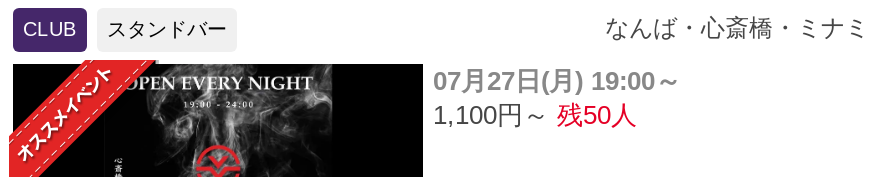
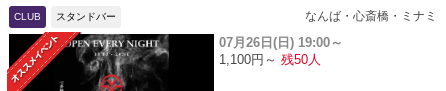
- 07月27日(月) 19:00～
+ 07月26日(日) 19:00～
